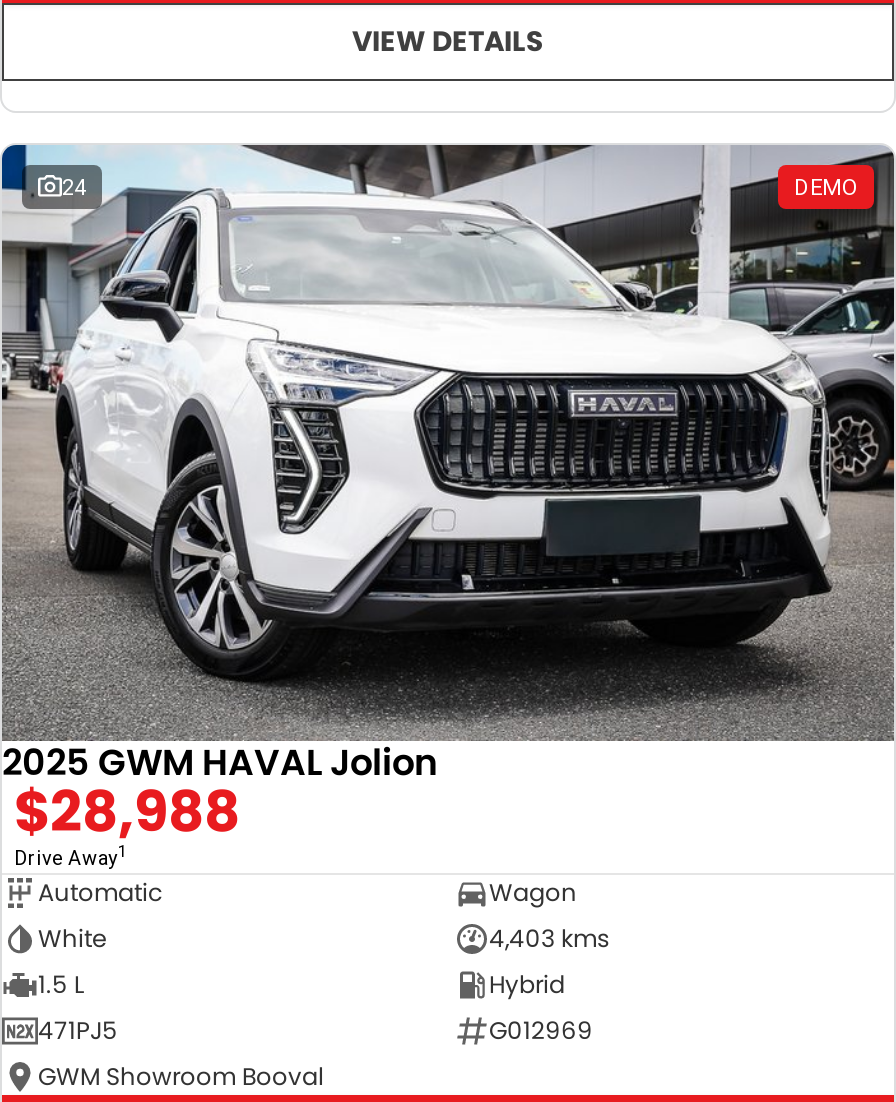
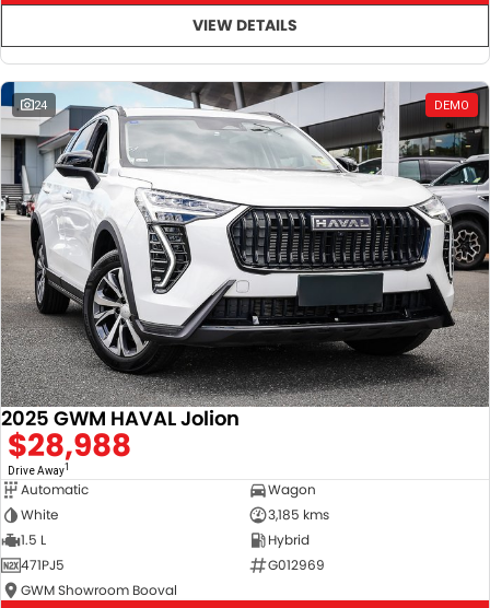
- 4,403 kms
+ 3,185 kms
